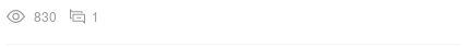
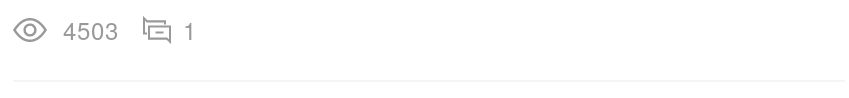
- 830 1
+ 4503 1
